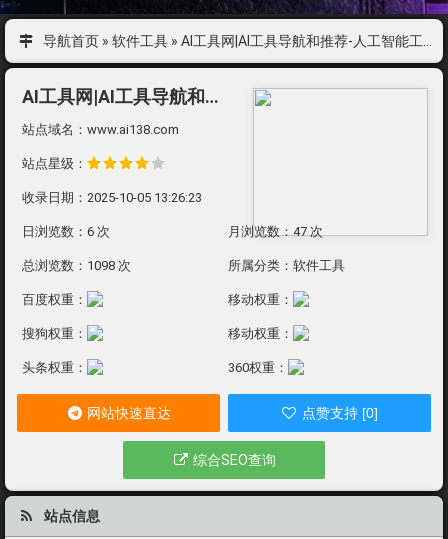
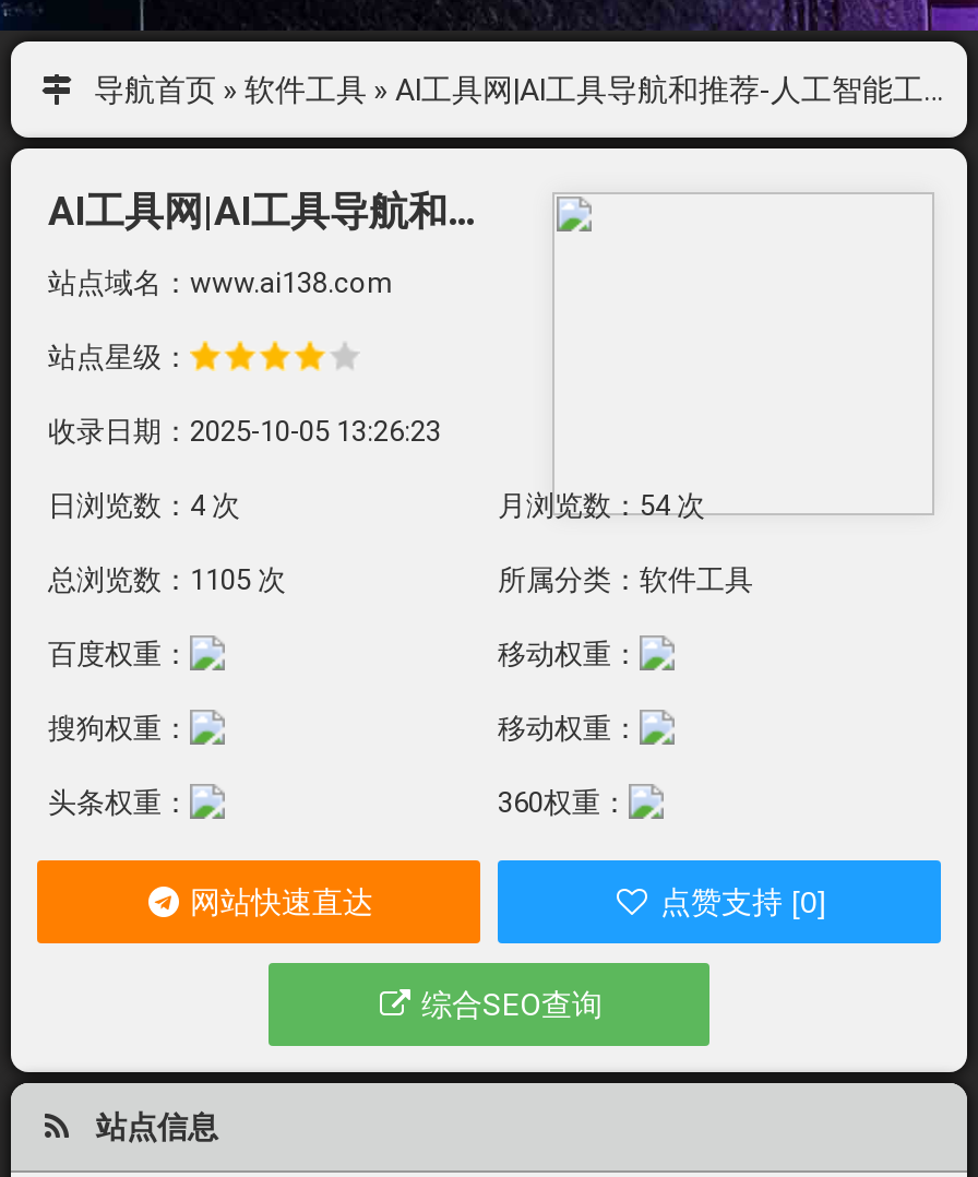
- 日浏览数：6 次
+ 日浏览数：4 次

- 月浏览数：47 次
+ 月浏览数：54 次

- 总浏览数：1098 次
+ 总浏览数：1105 次
